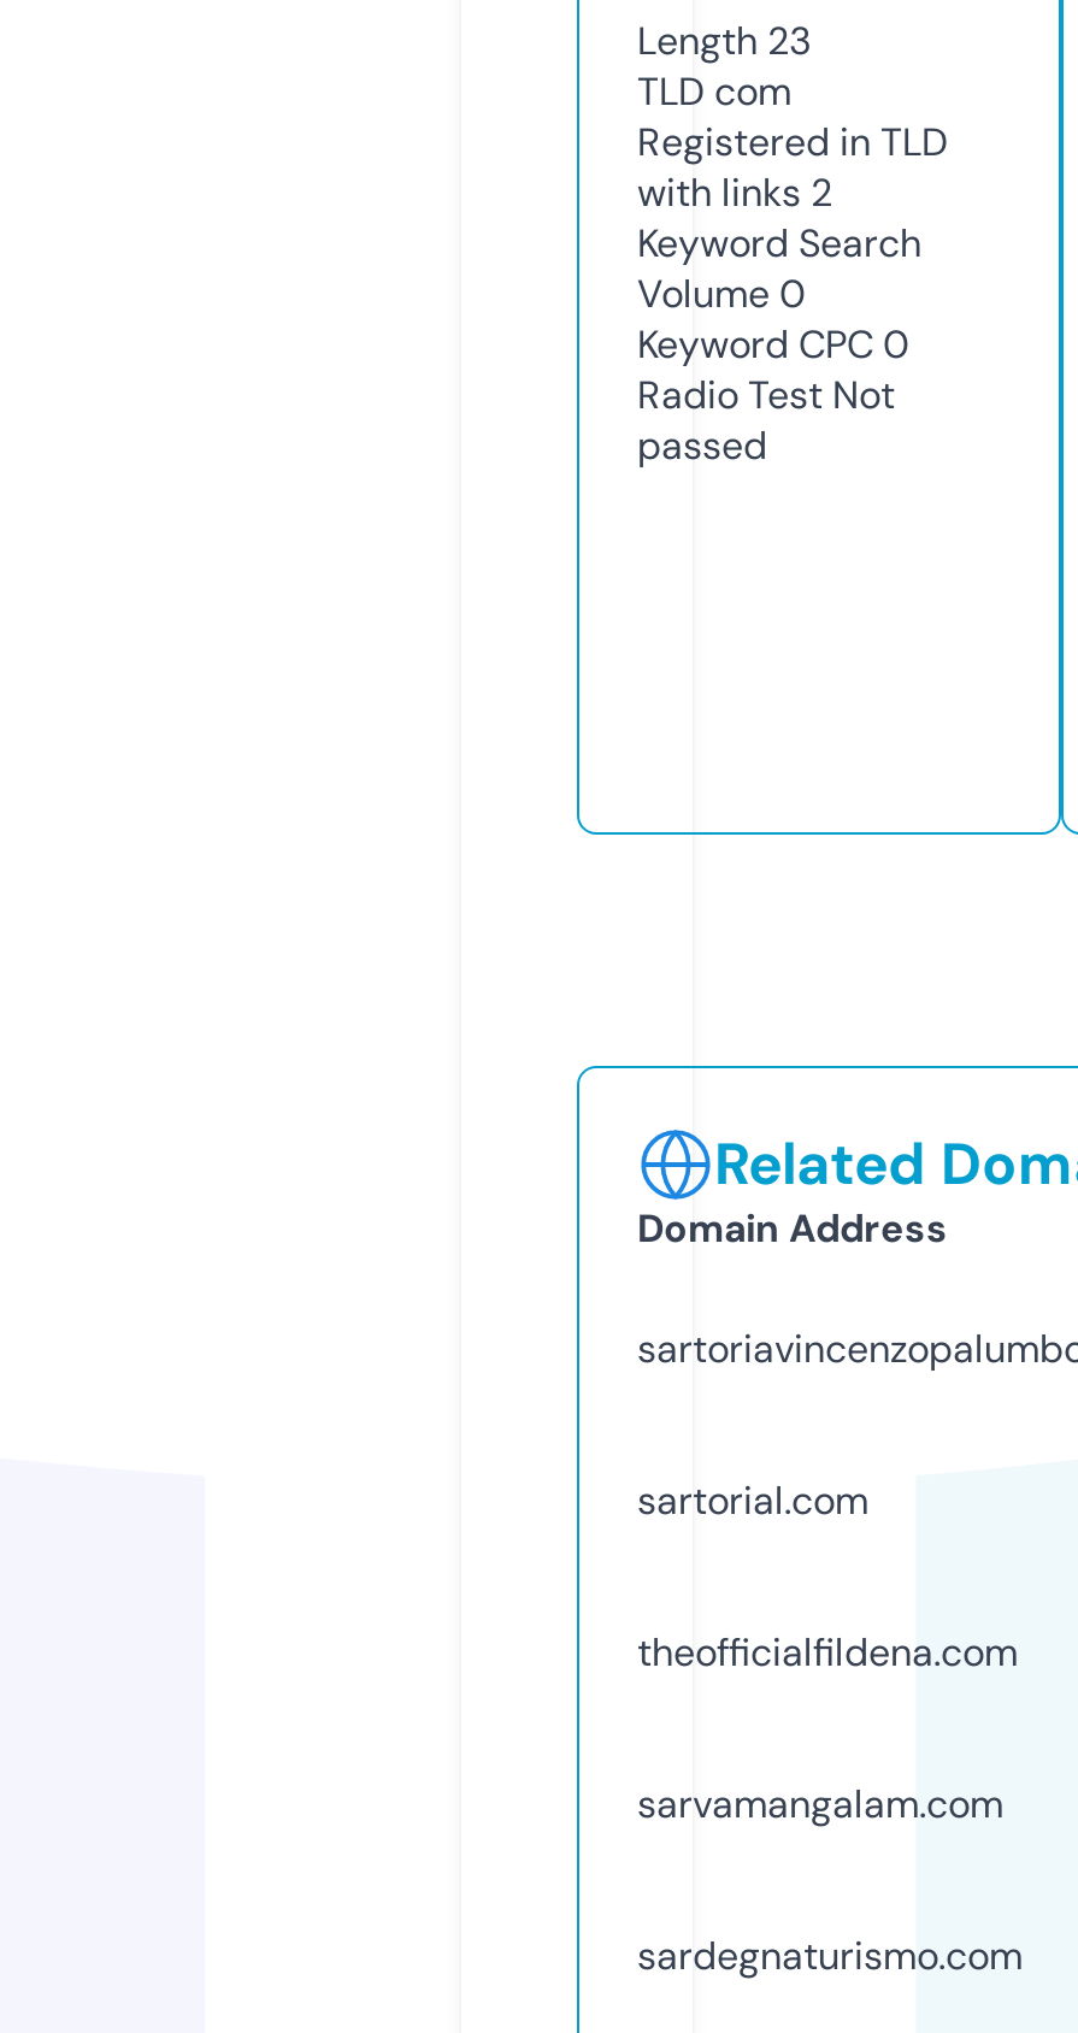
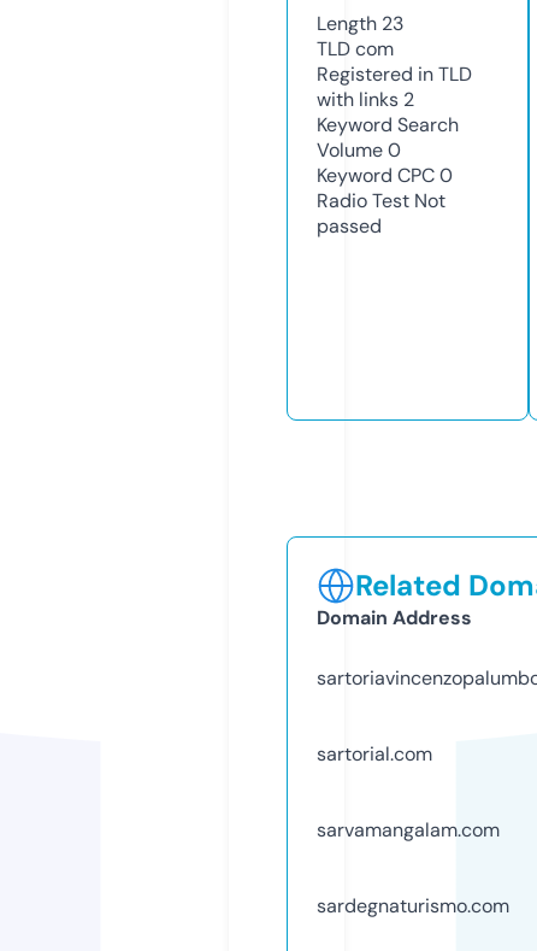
- theofficialfildena.com
